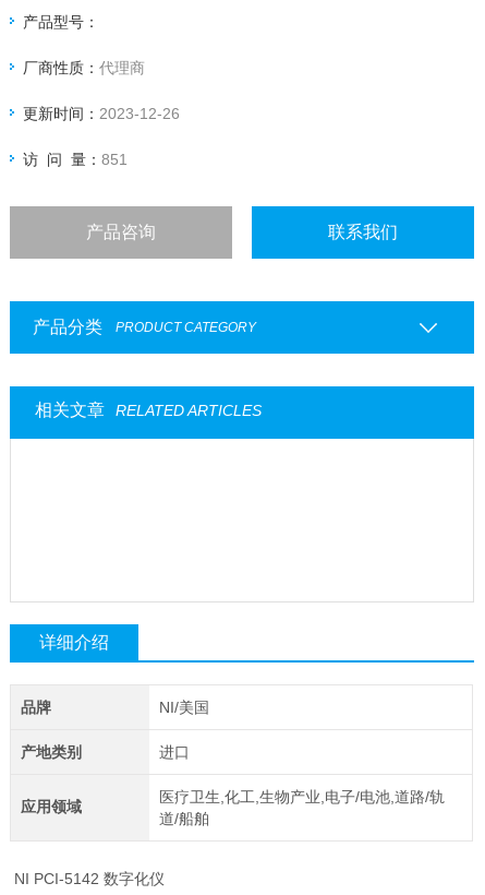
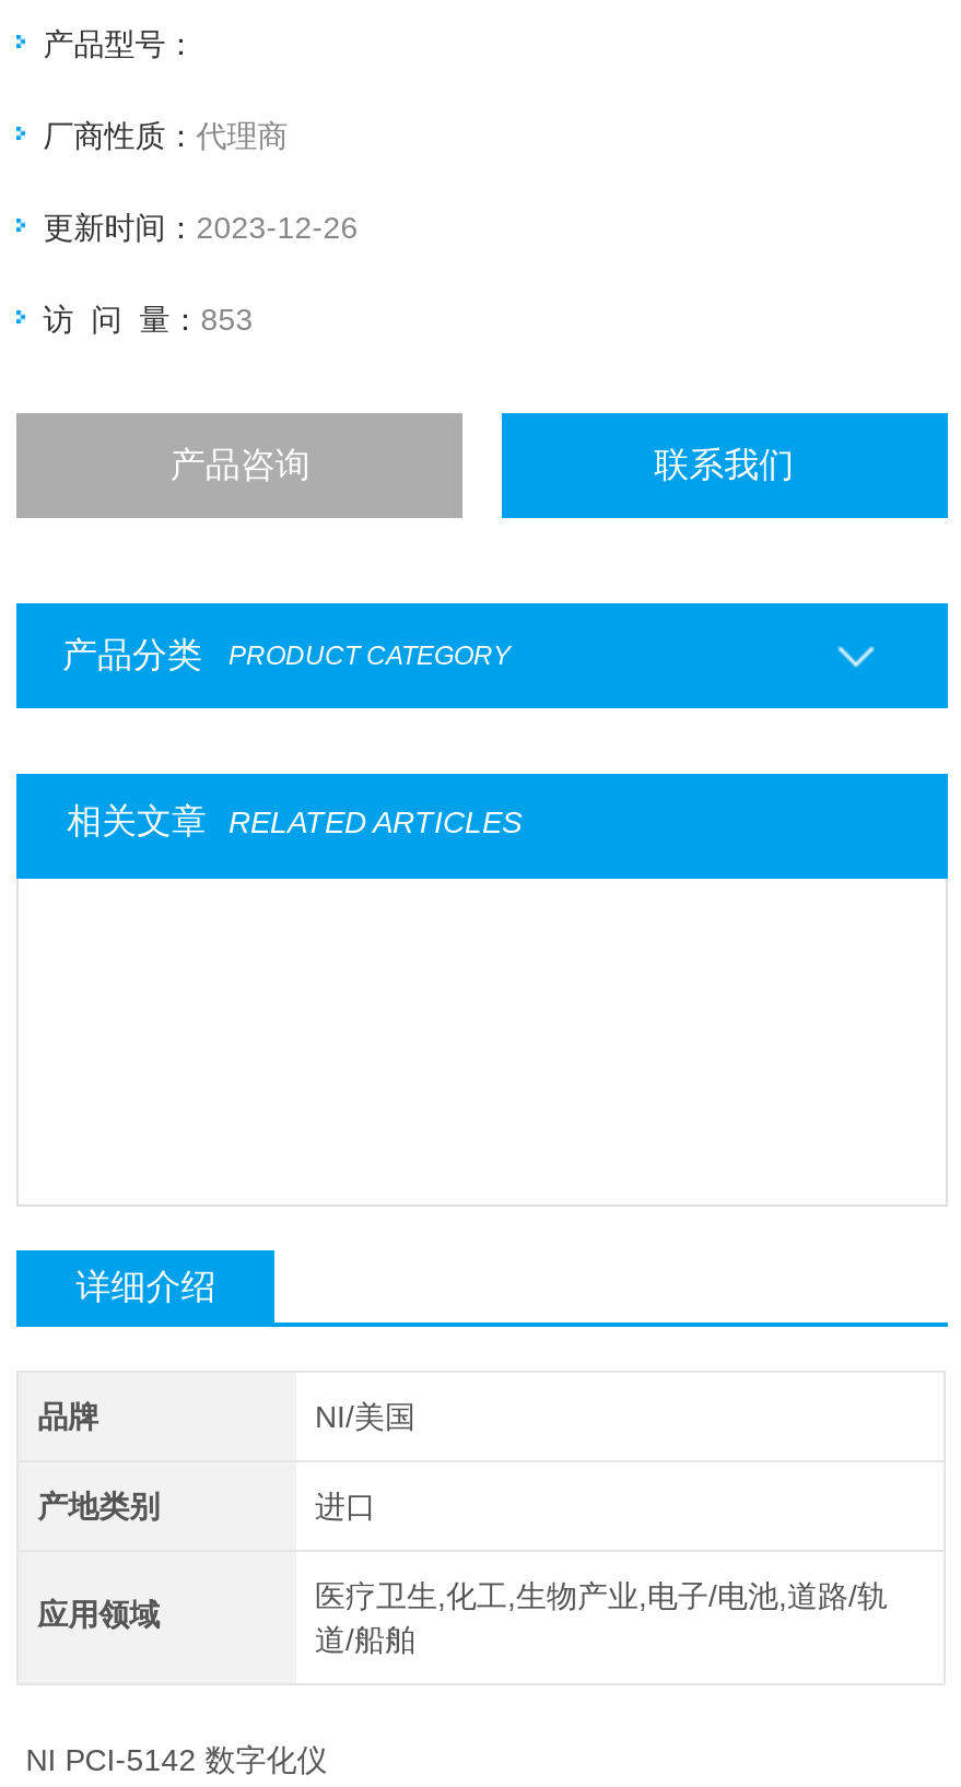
- 访 问 量：851
+ 访 问 量：853
